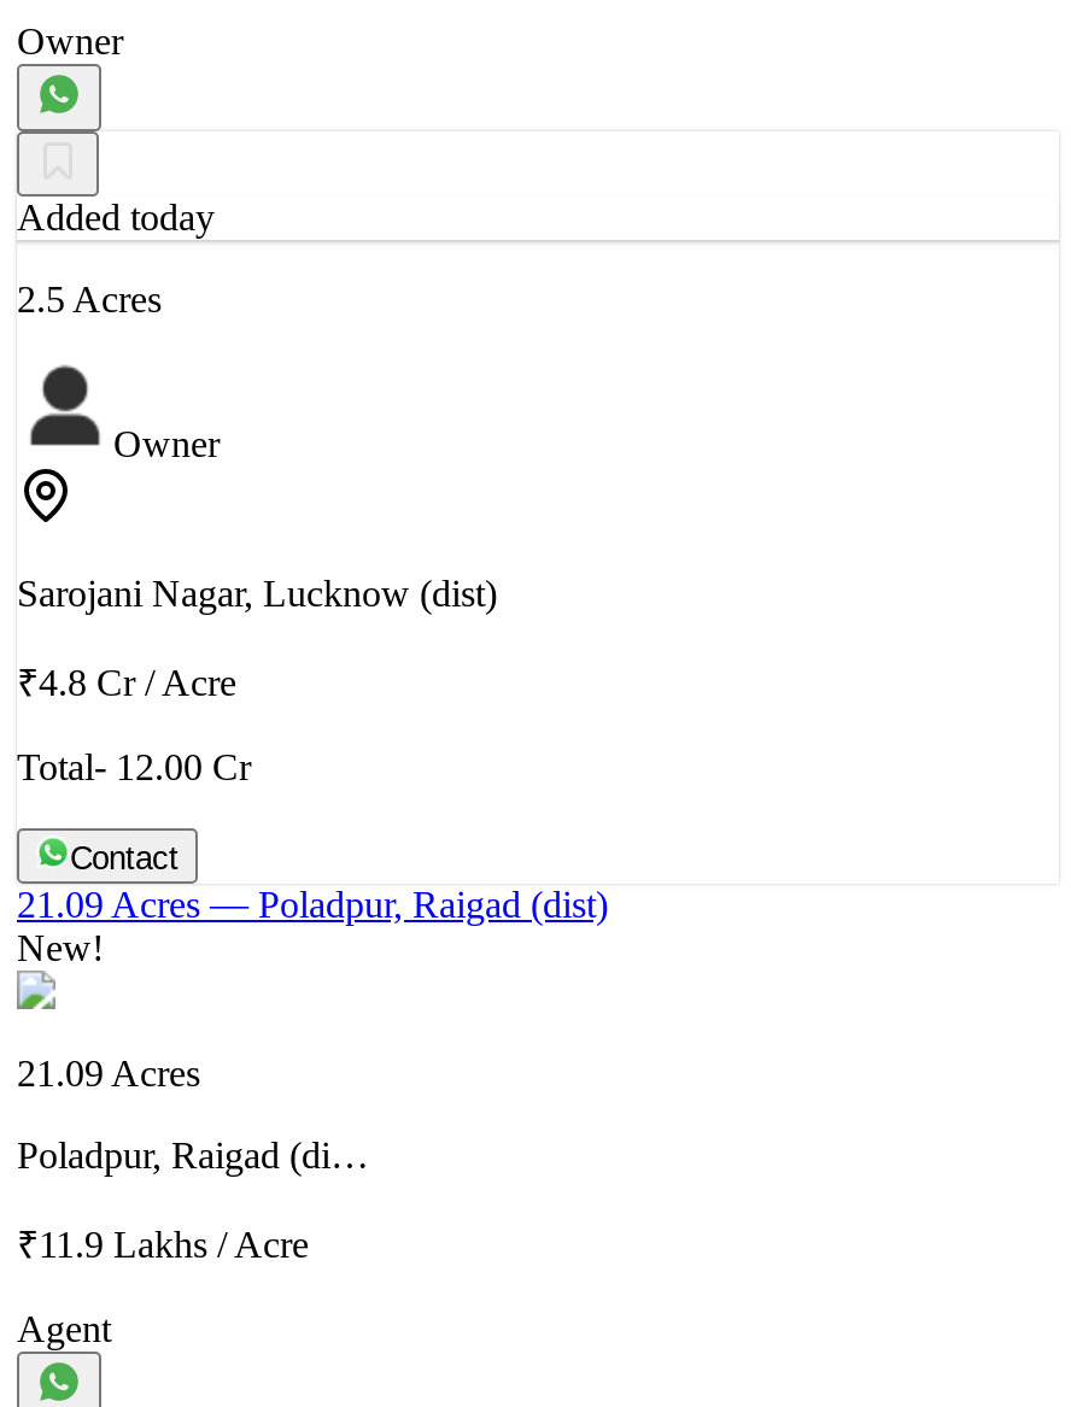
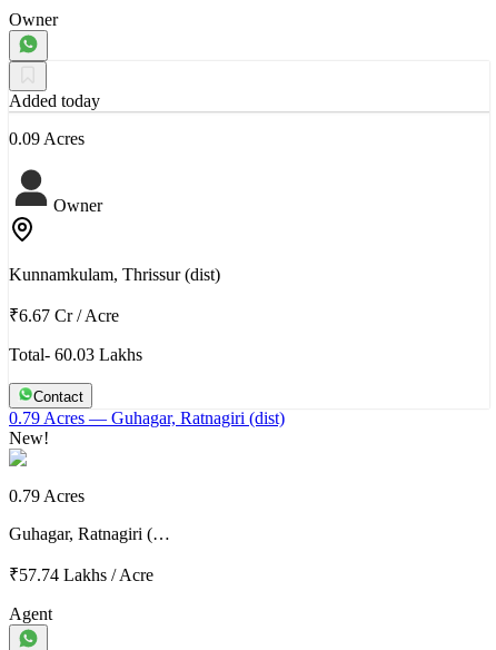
- 2.5 Acres
+ 0.09 Acres

- Sarojani Nagar, Lucknow (dist)
+ Kunnamkulam, Thrissur (dist)

- ₹4.8 Cr / Acre
+ ₹6.67 Cr / Acre

- Total- 12.00 Cr
+ Total- 60.03 Lakhs

- 21.09 Acres — Poladpur, Raigad (dist)
+ 0.79 Acres — Guhagar, Ratnagiri (dist)

- 21.09 Acres
+ 0.79 Acres

- Poladpur, Raigad (di…
+ Guhagar, Ratnagiri (…

- ₹11.9 Lakhs / Acre
+ ₹57.74 Lakhs / Acre
